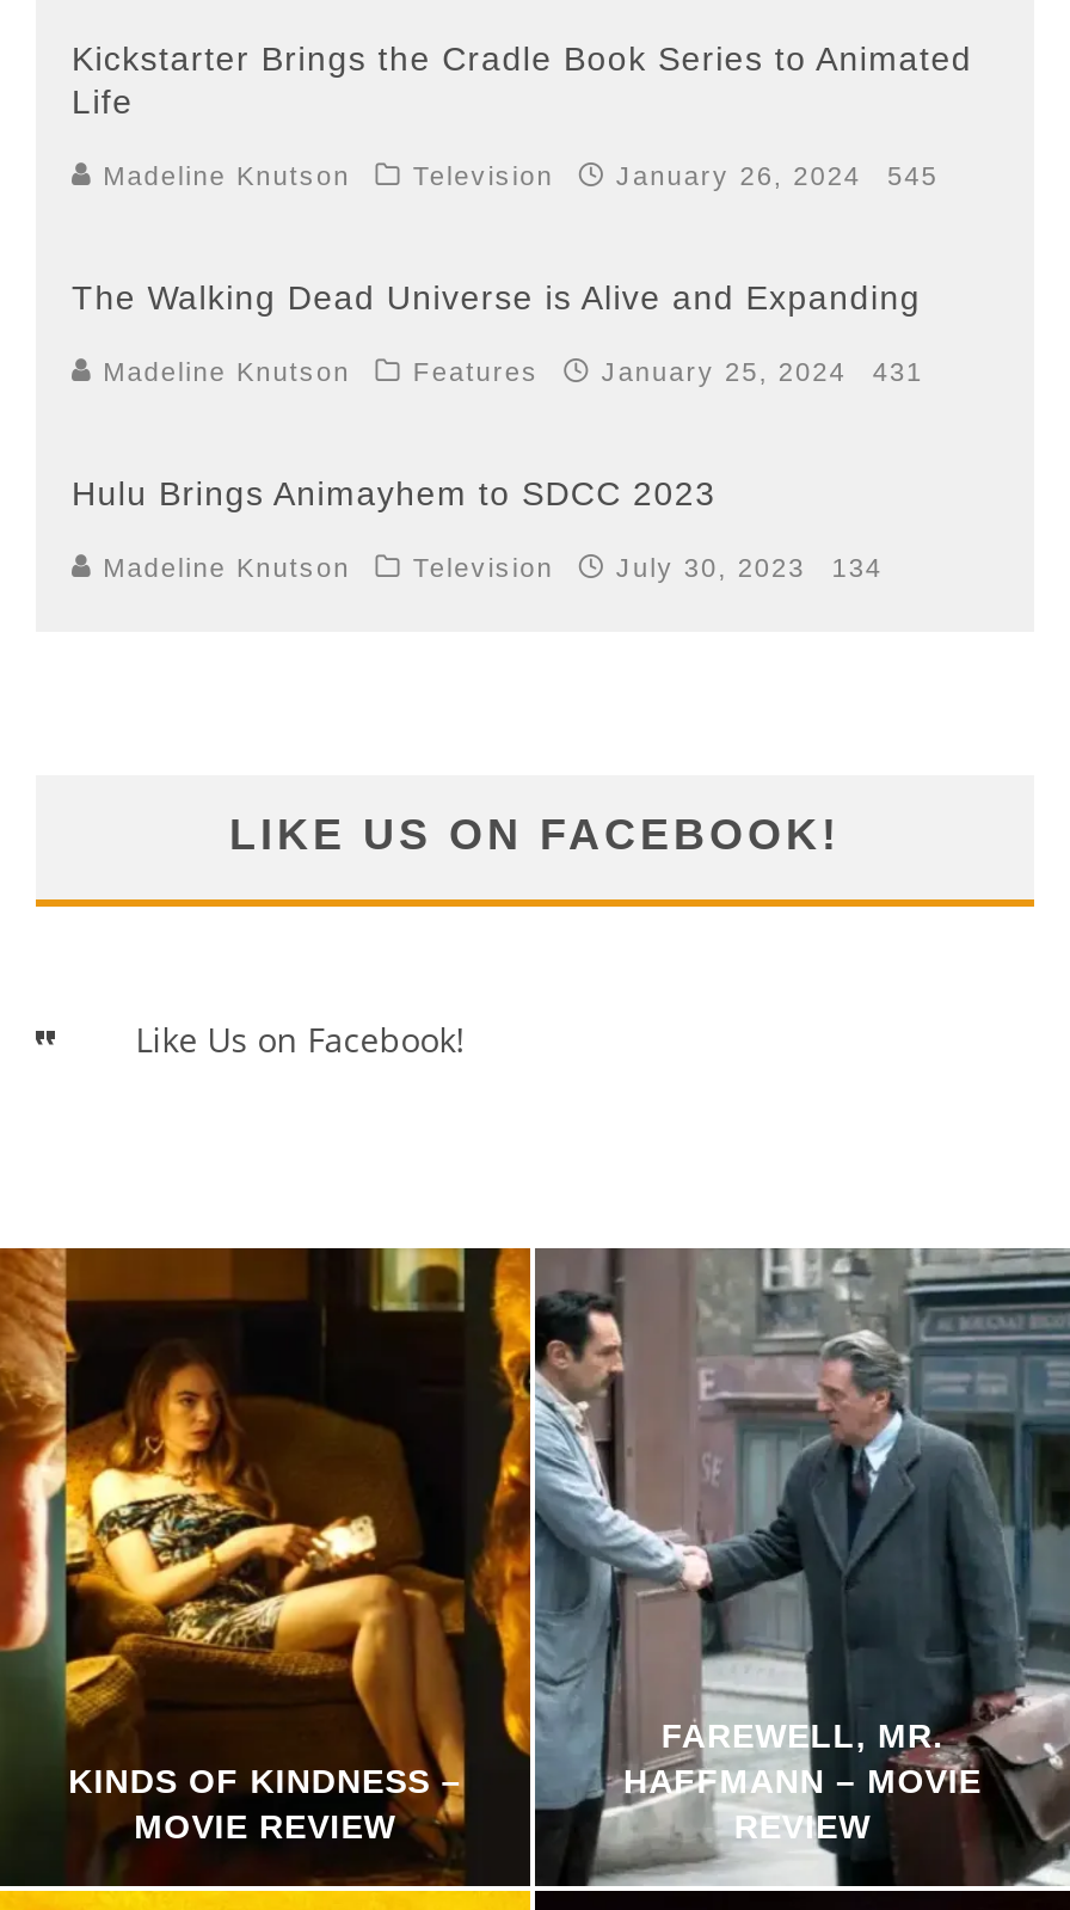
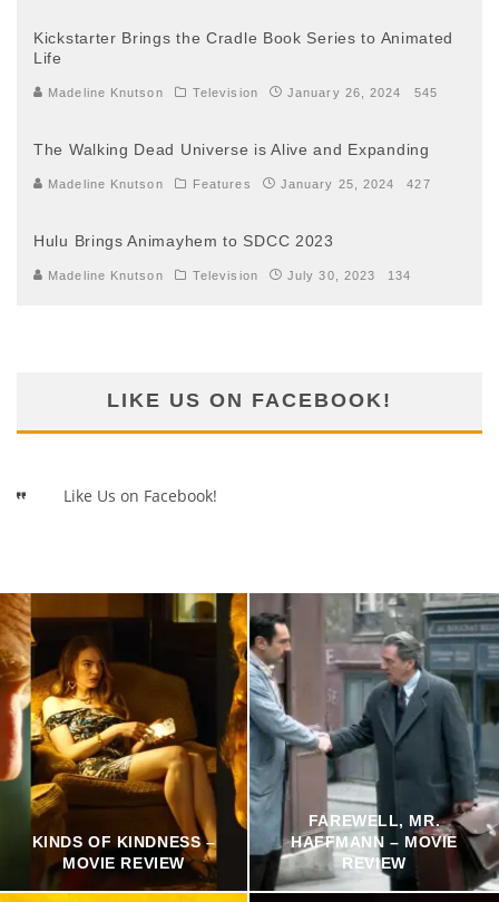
- January 25, 2024 431
+ January 25, 2024 427
